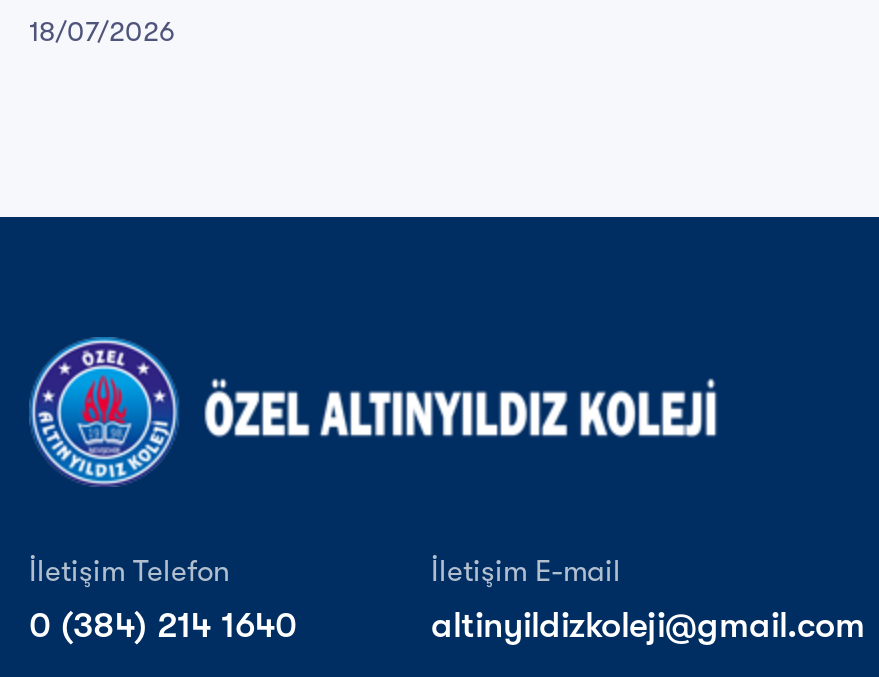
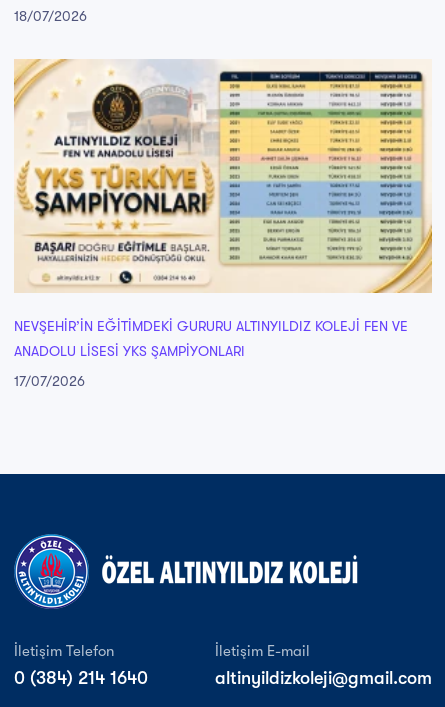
+ [image]
+ NEVŞEHİR’İN EĞİTİMDEKİ GURURU ALTINYILDIZ KOLEJİ FEN VE
+ ANADOLU LİSESİ YKS ŞAMPİYONLARI
+ 17/07/2026
